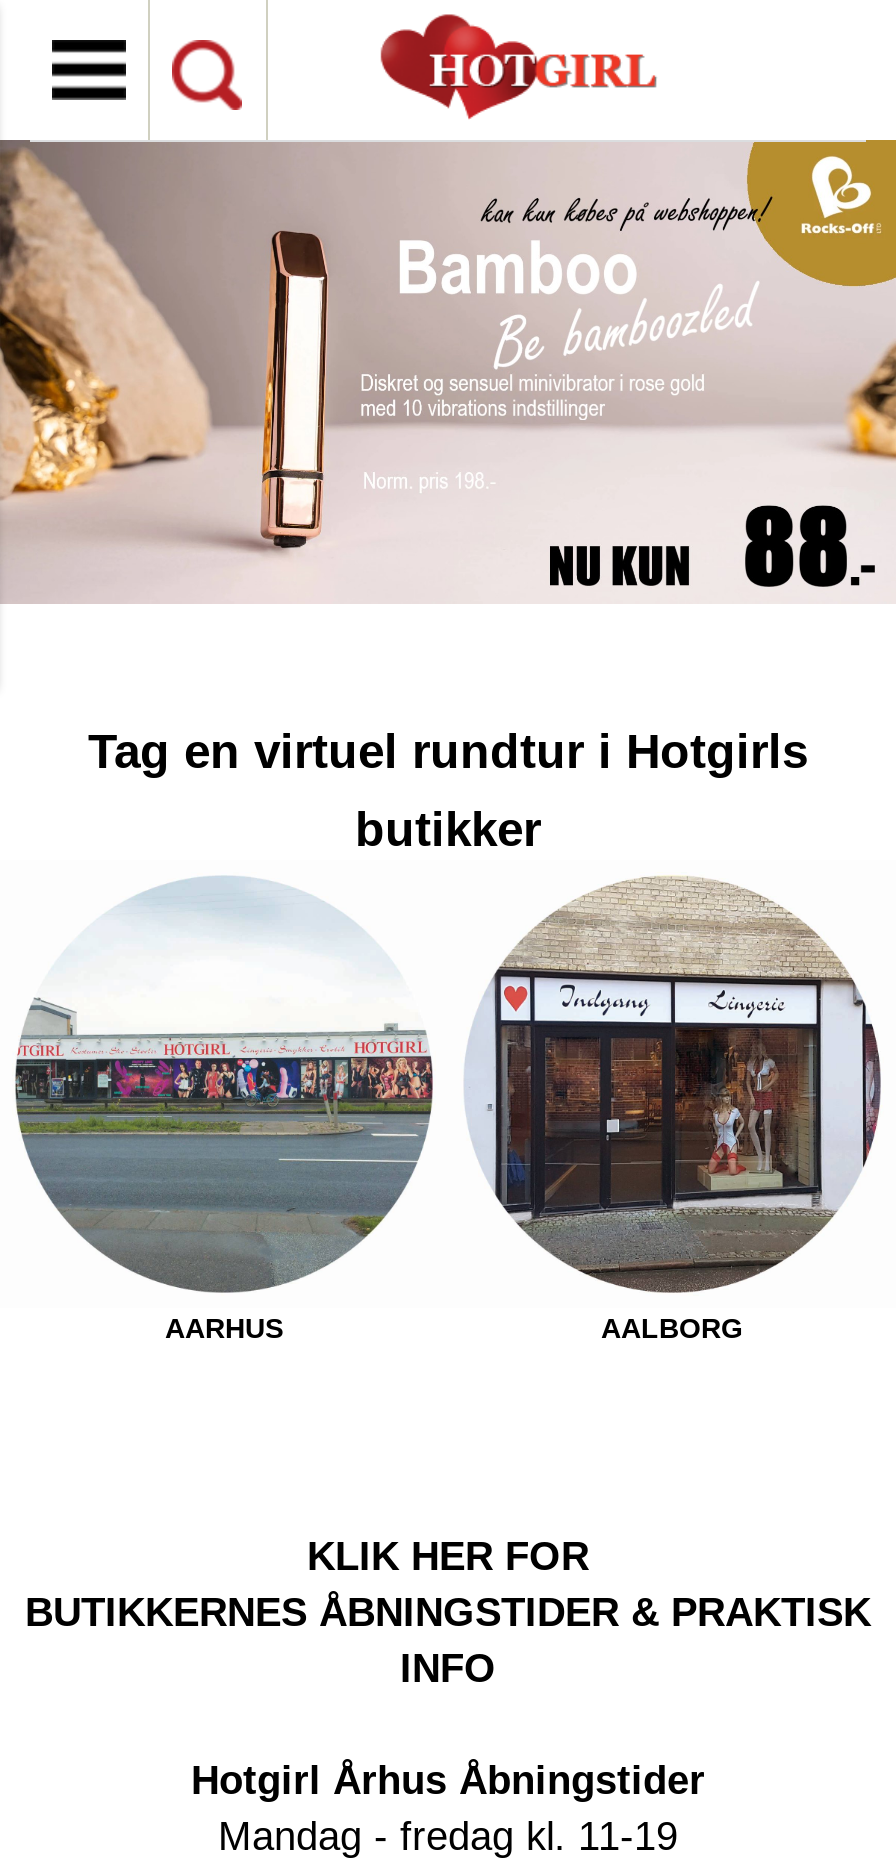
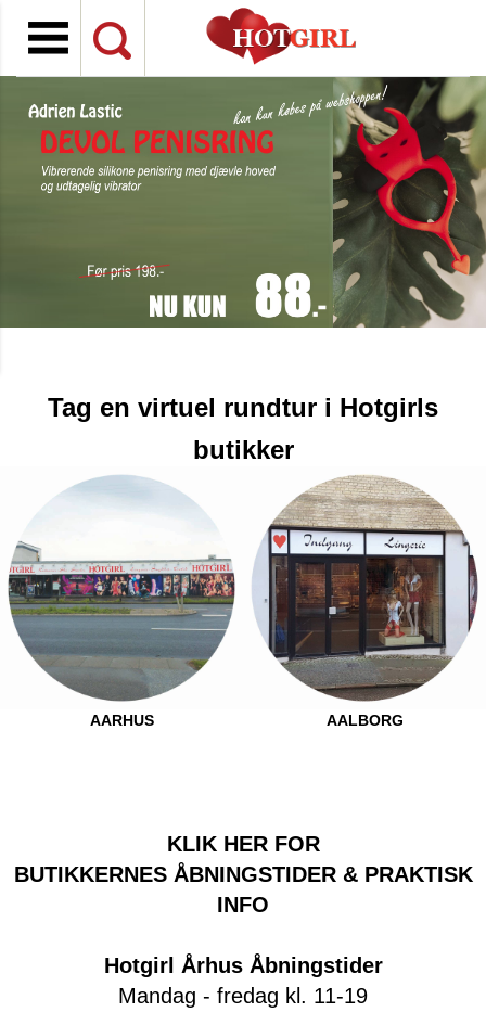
- [image]
+ [image]
